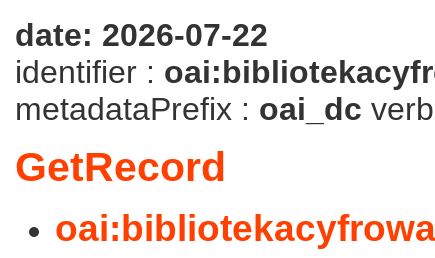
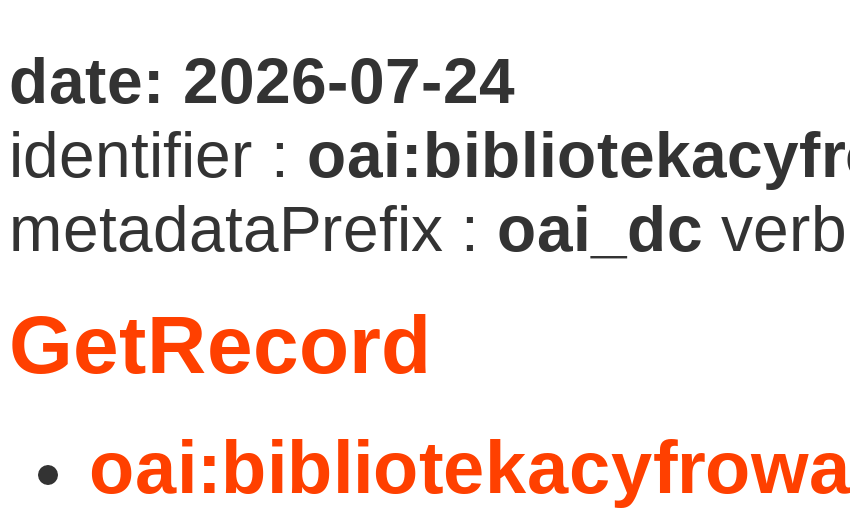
- date: 2026-07-22
+ date: 2026-07-24
